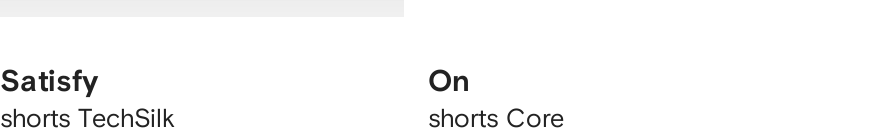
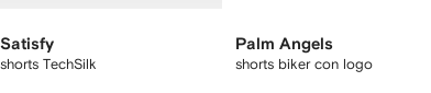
- On
- shorts Core
+ Palm Angels
+ shorts biker con logo
